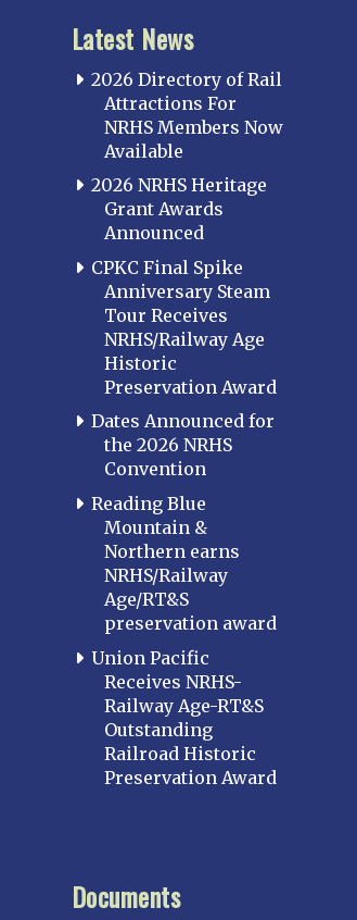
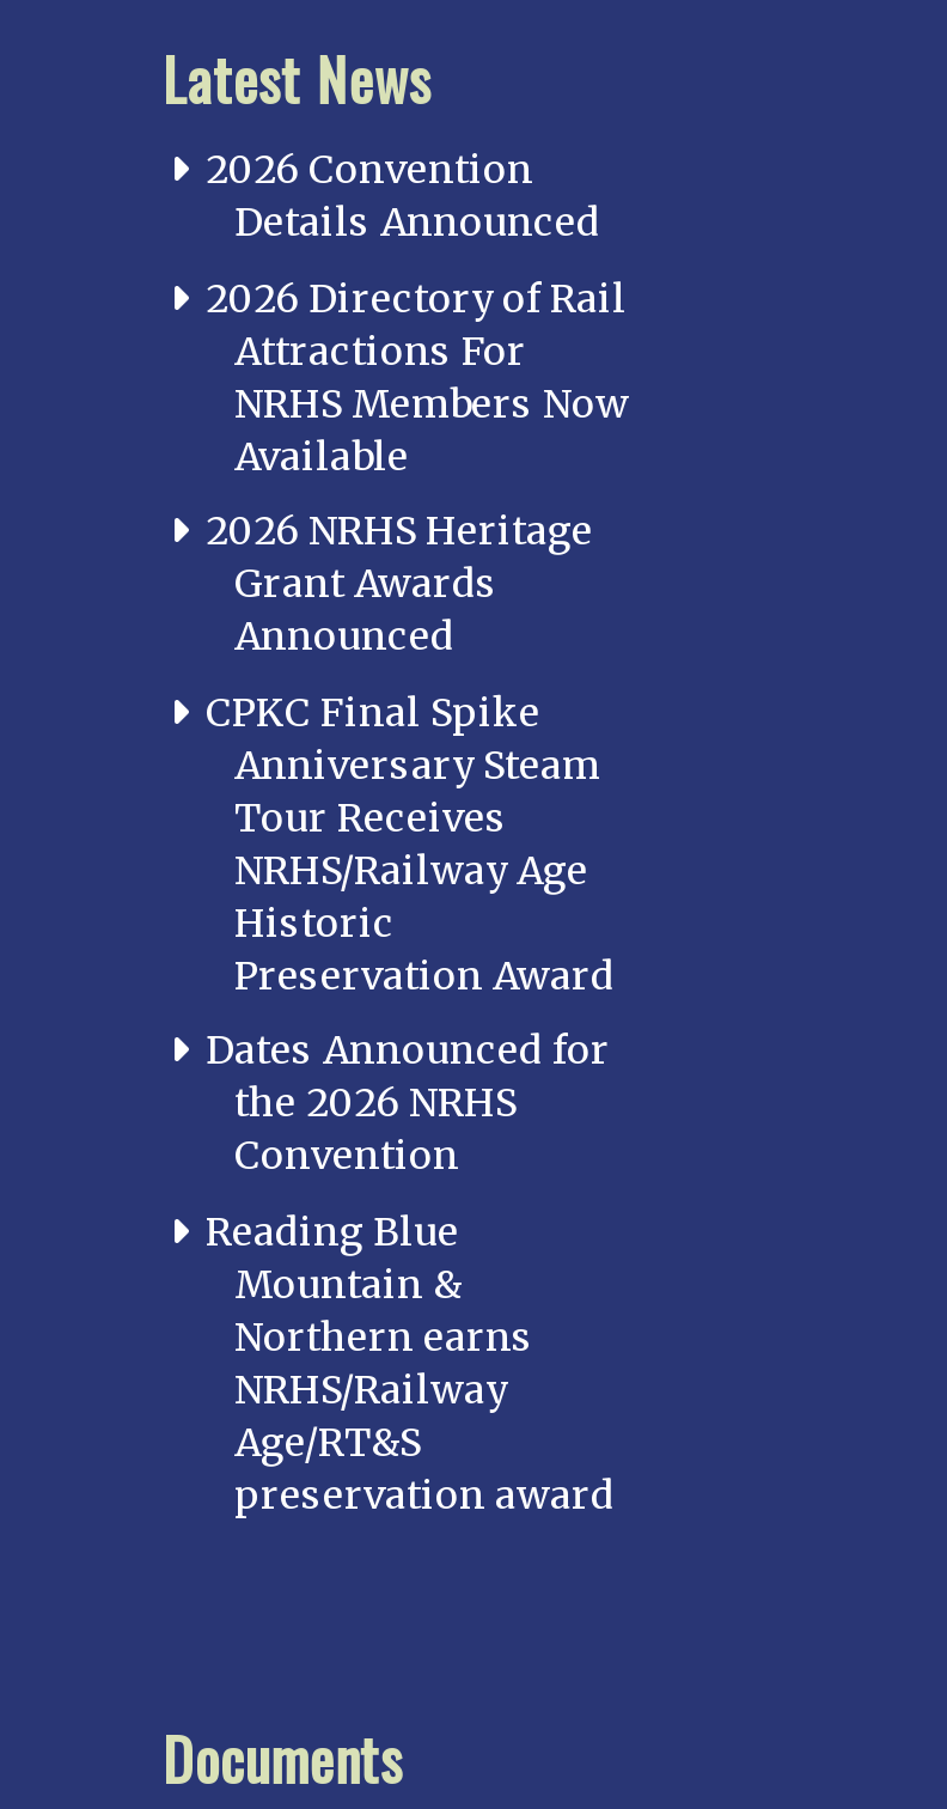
+ 2026 Convention
+ Details Announced

moved down: 2026 Directory of Rail | Attractions For | NRHS Members Now | ... | Age/RT&S | preservation award

- Union Pacific
- Receives NRHS-
- Railway Age-RT&S
- Outstanding
- Railroad Historic
- Preservation Award
